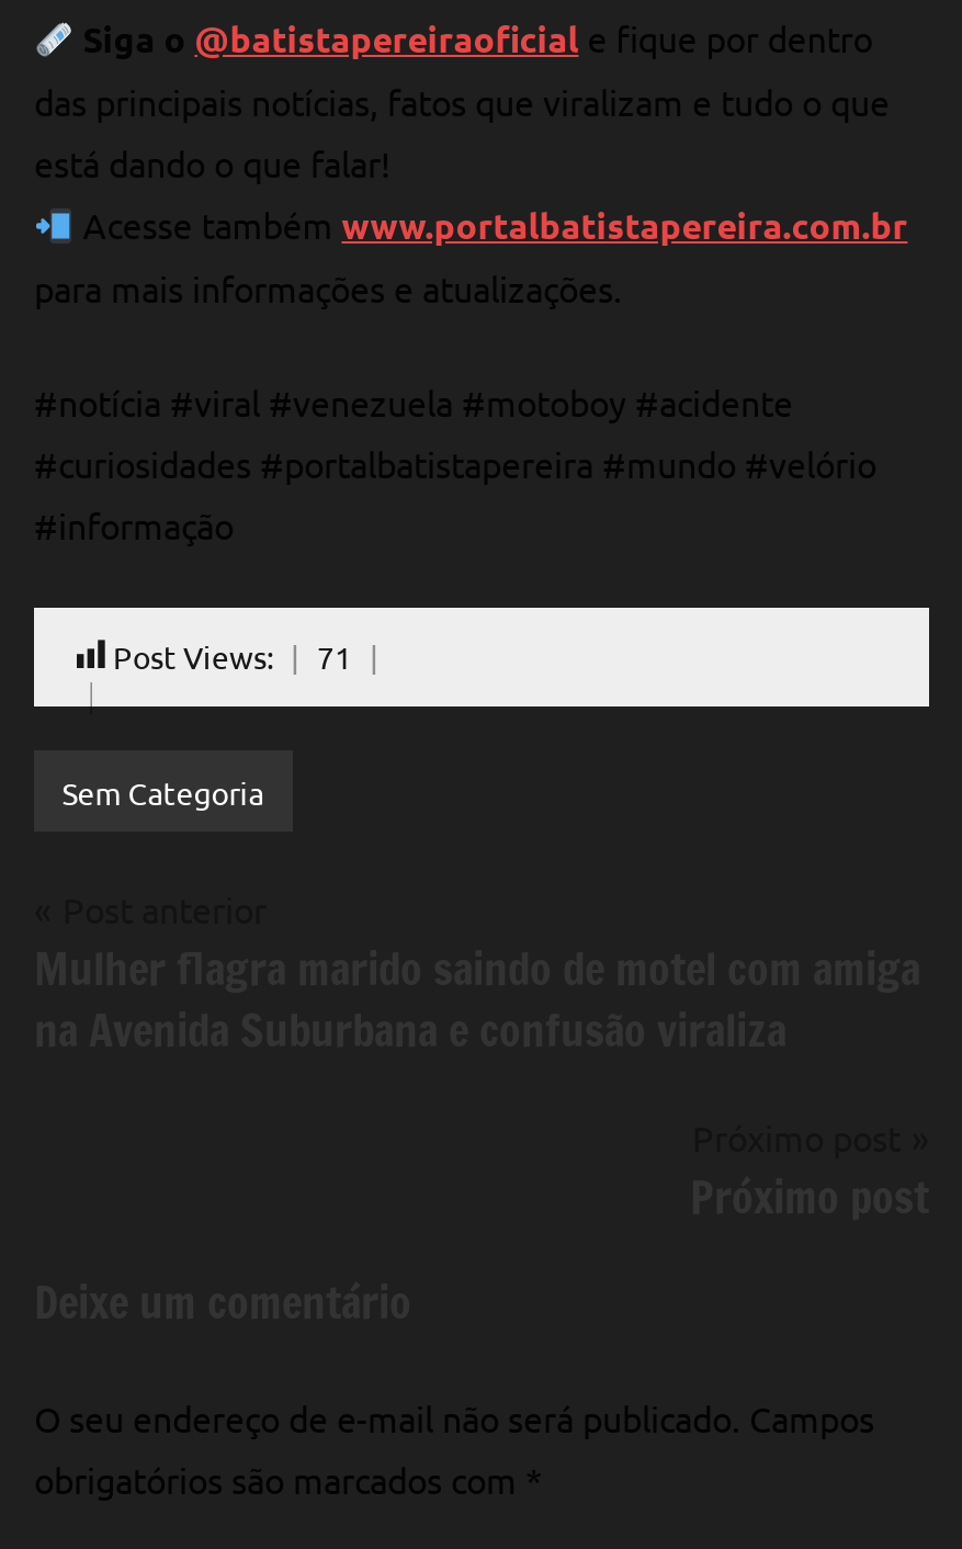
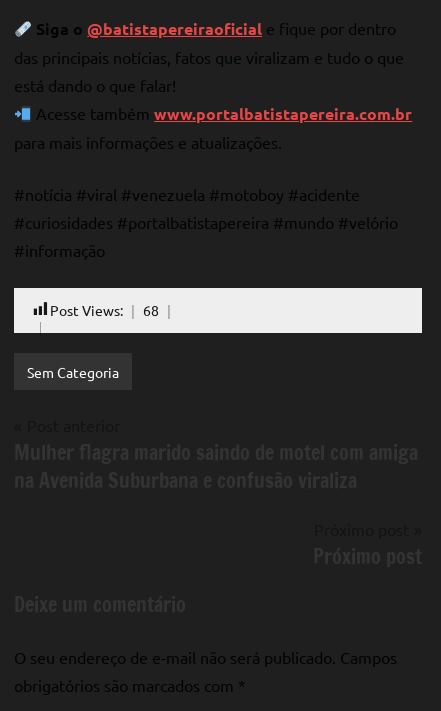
- Post Views: 71
+ Post Views: 68
